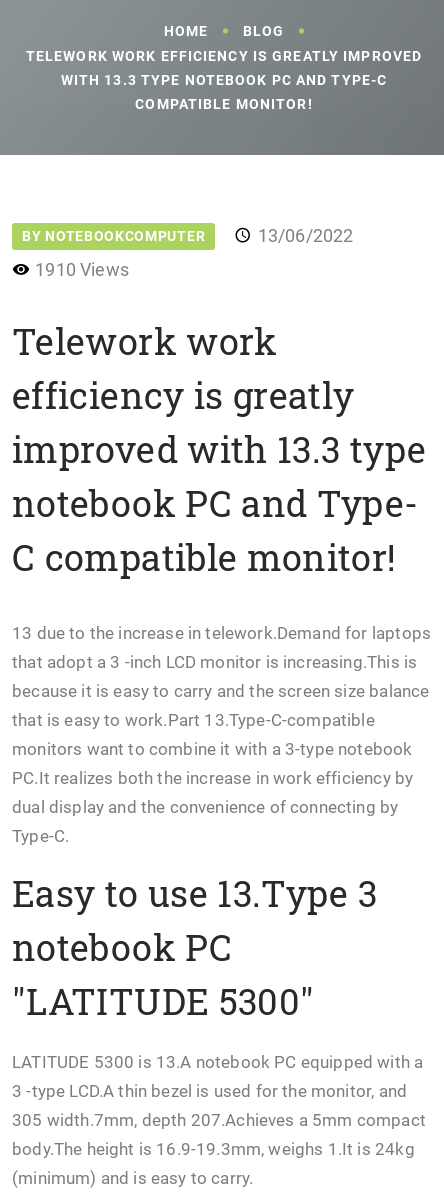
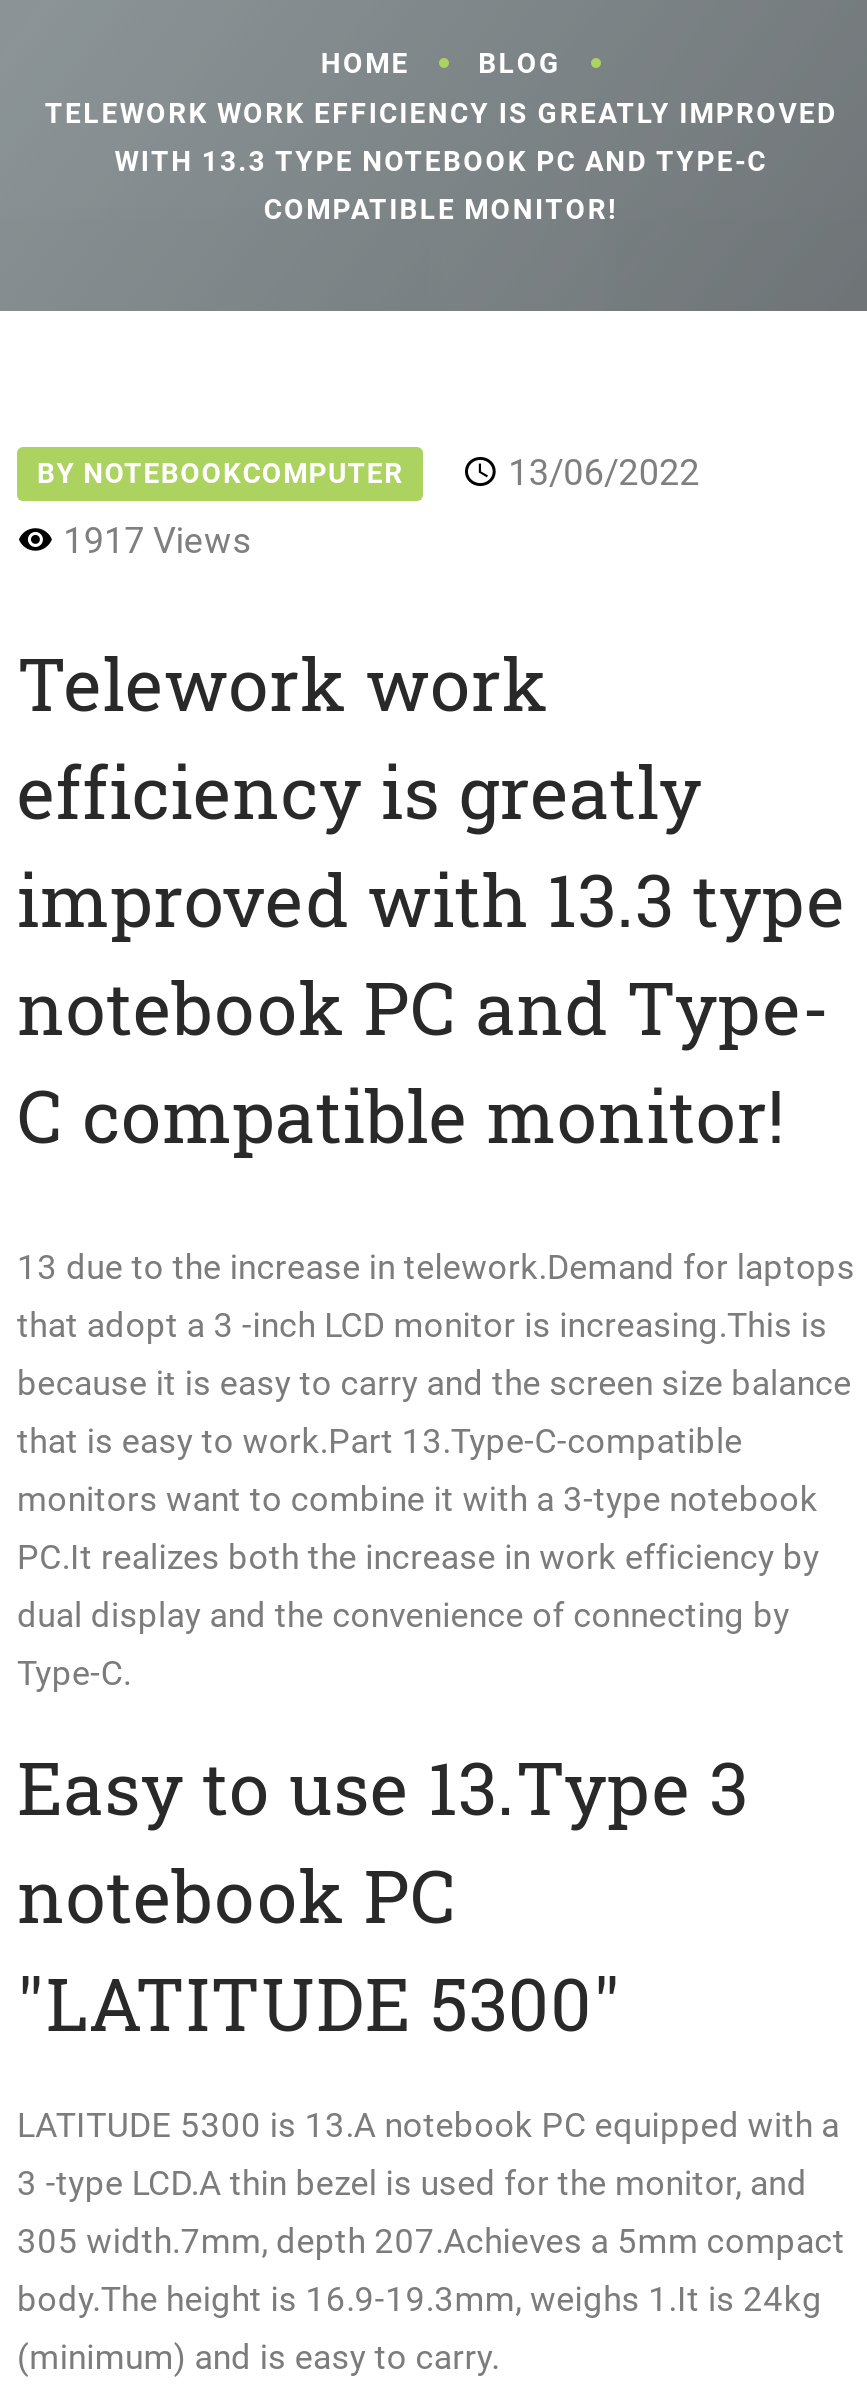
- 1910 Views
+ 1917 Views
